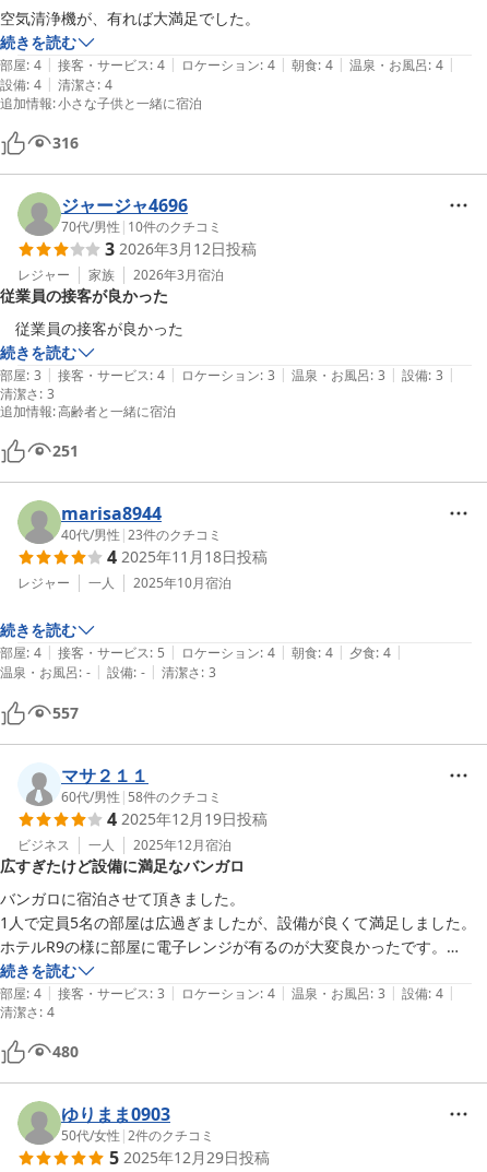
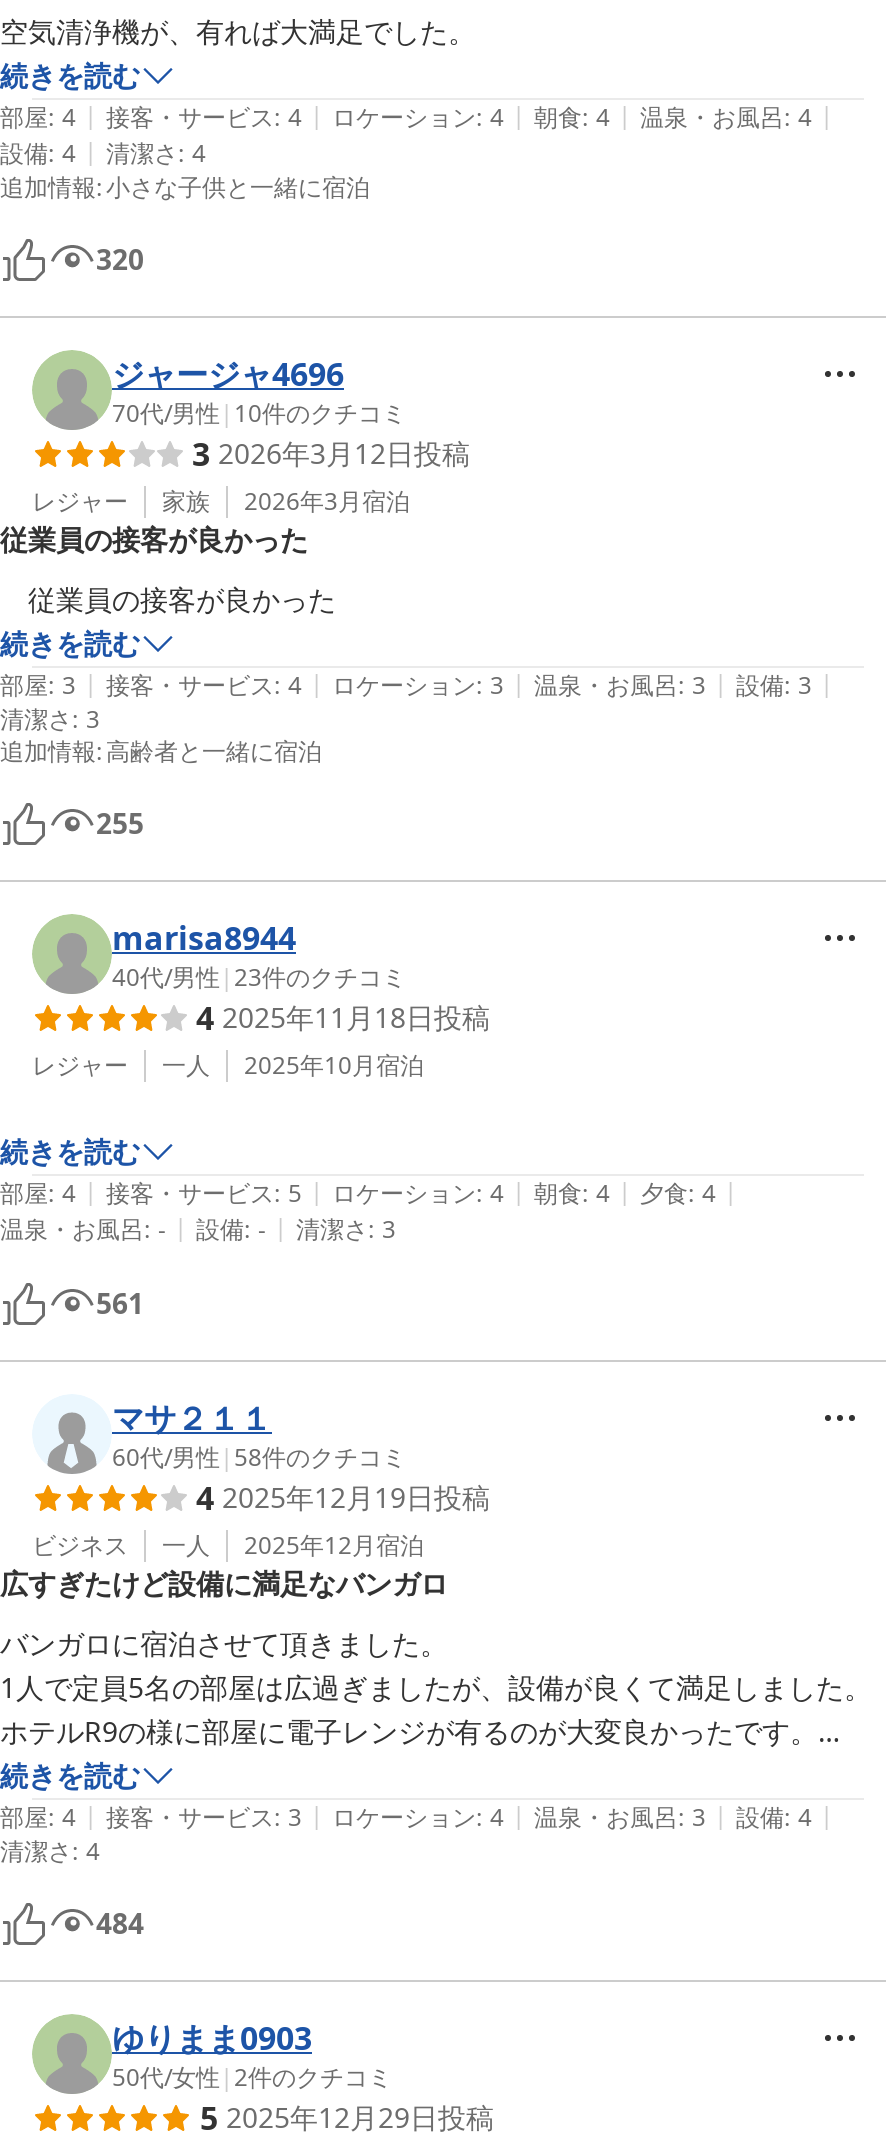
- 316
+ 320

- 251
+ 255

- 557
+ 561

- 480
+ 484
